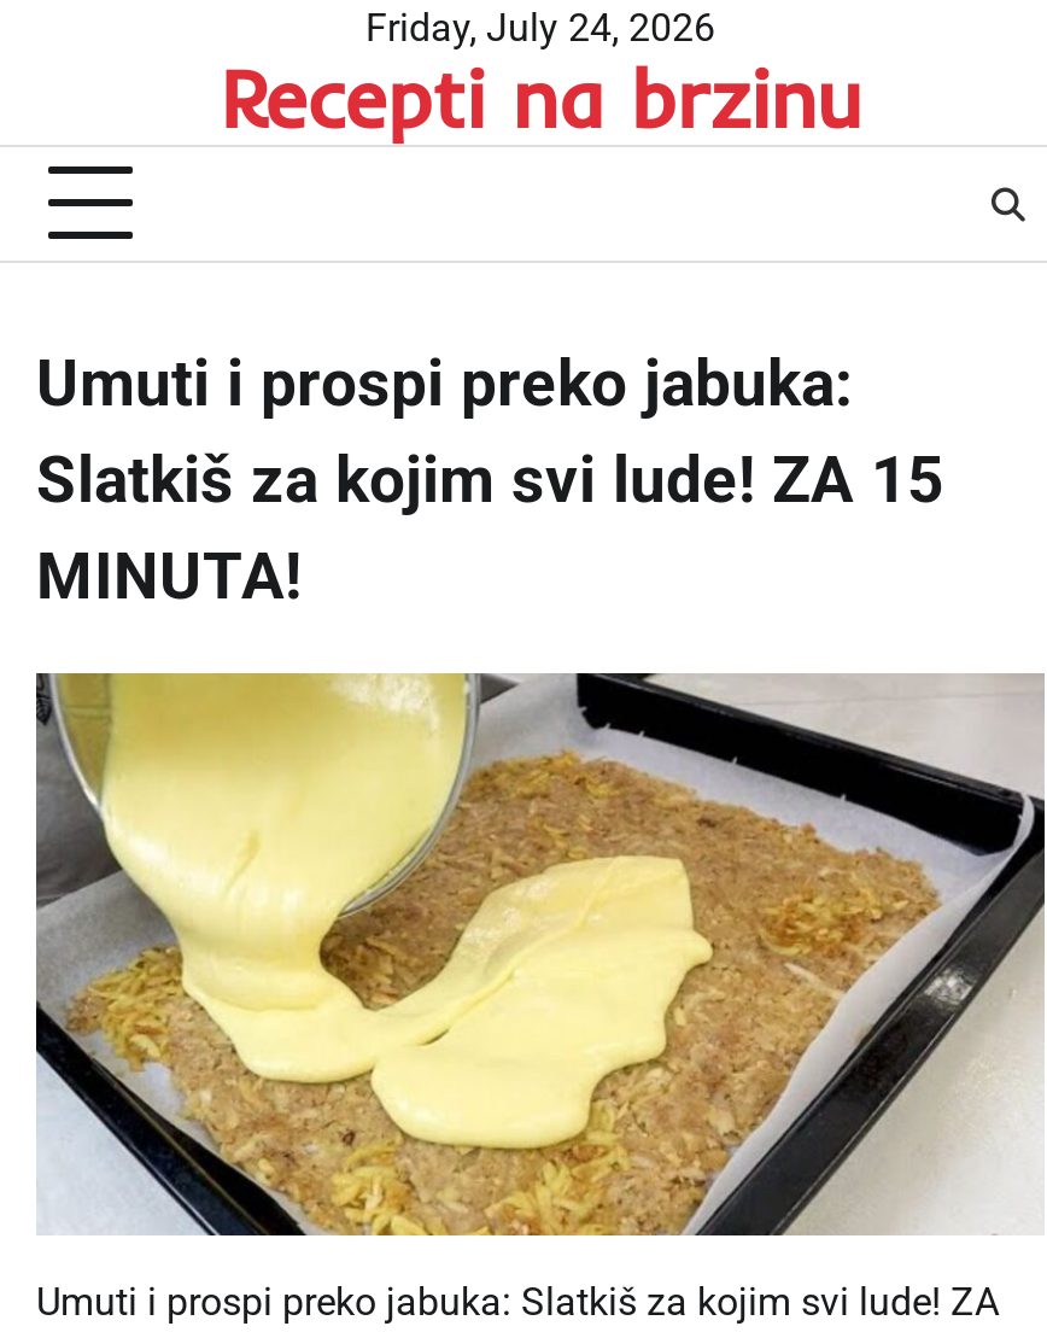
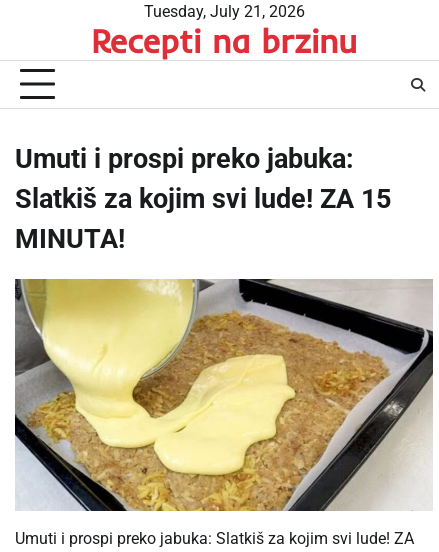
- Friday, July 24, 2026
+ Tuesday, July 21, 2026
